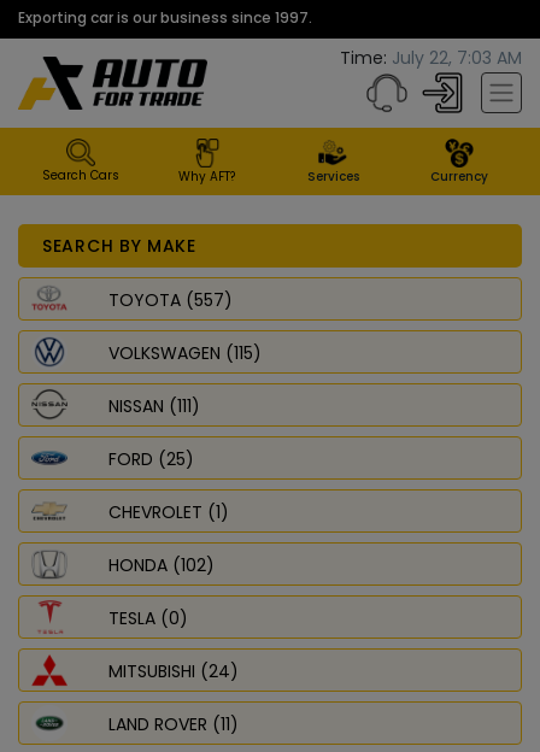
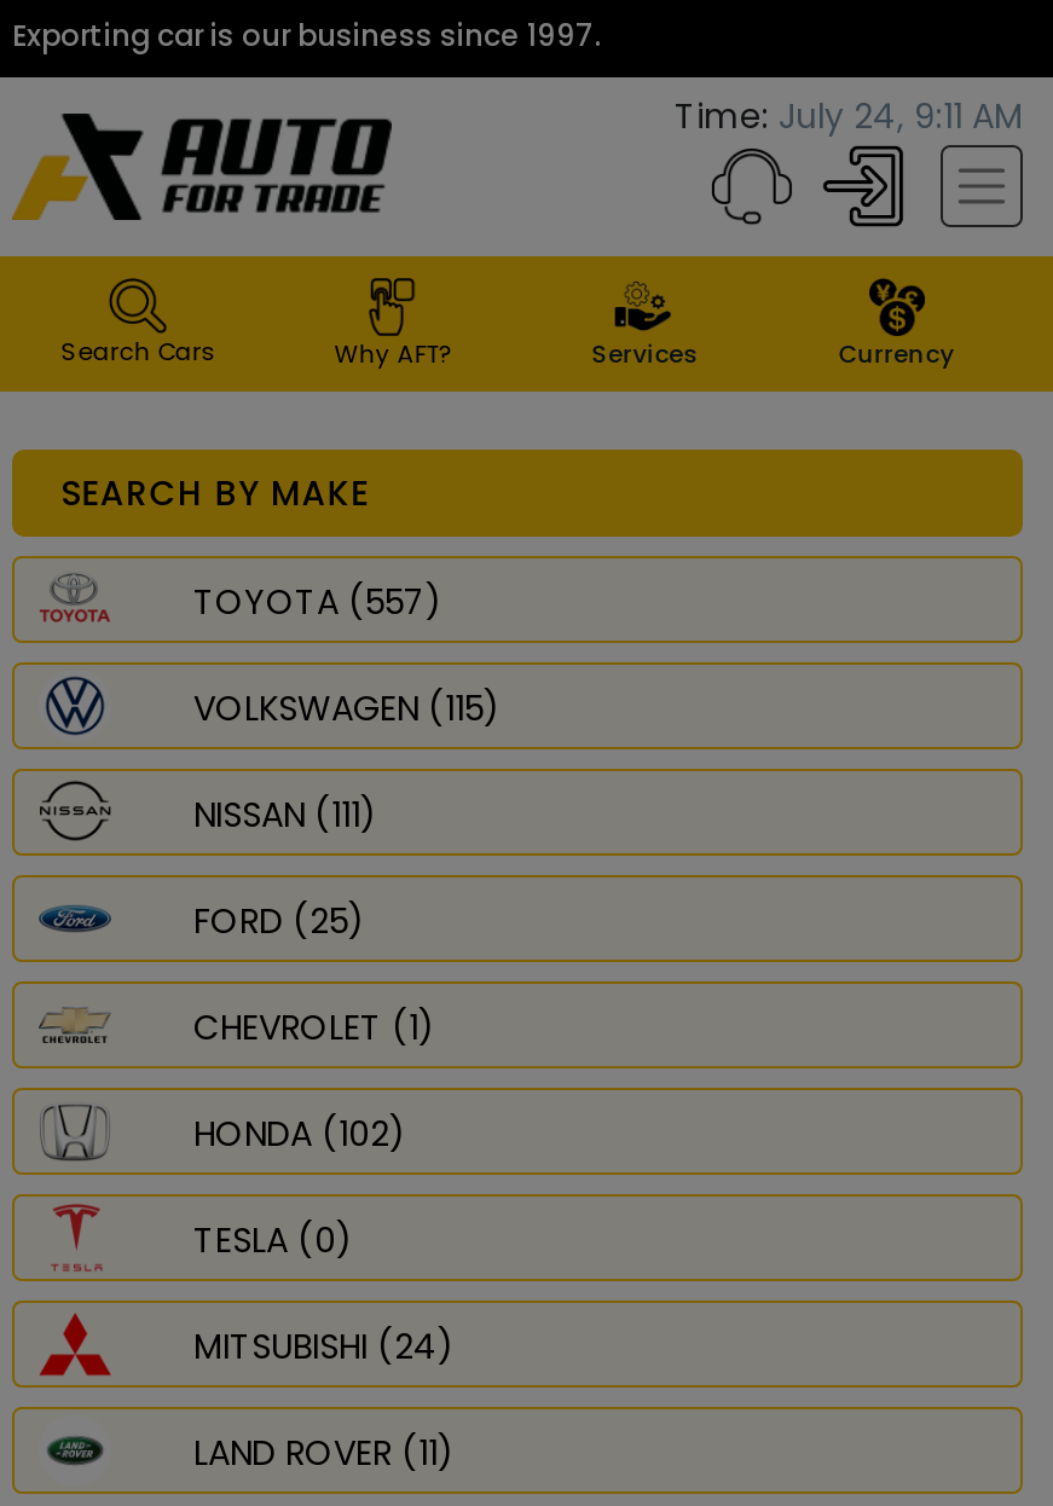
- Time: July 22, 7:03 AM
+ Time: July 24, 9:11 AM
